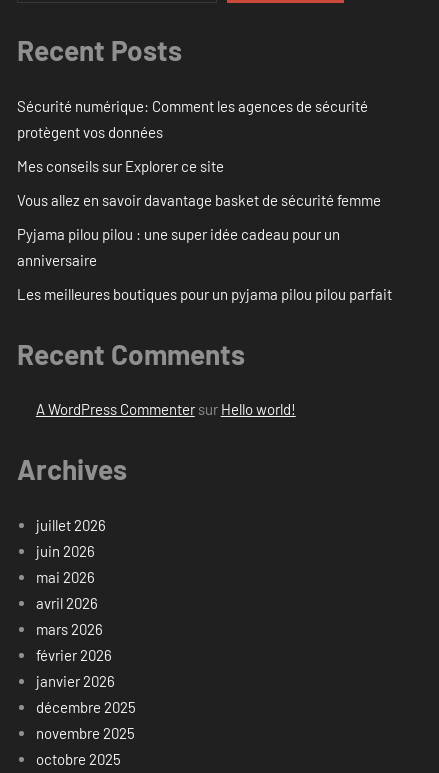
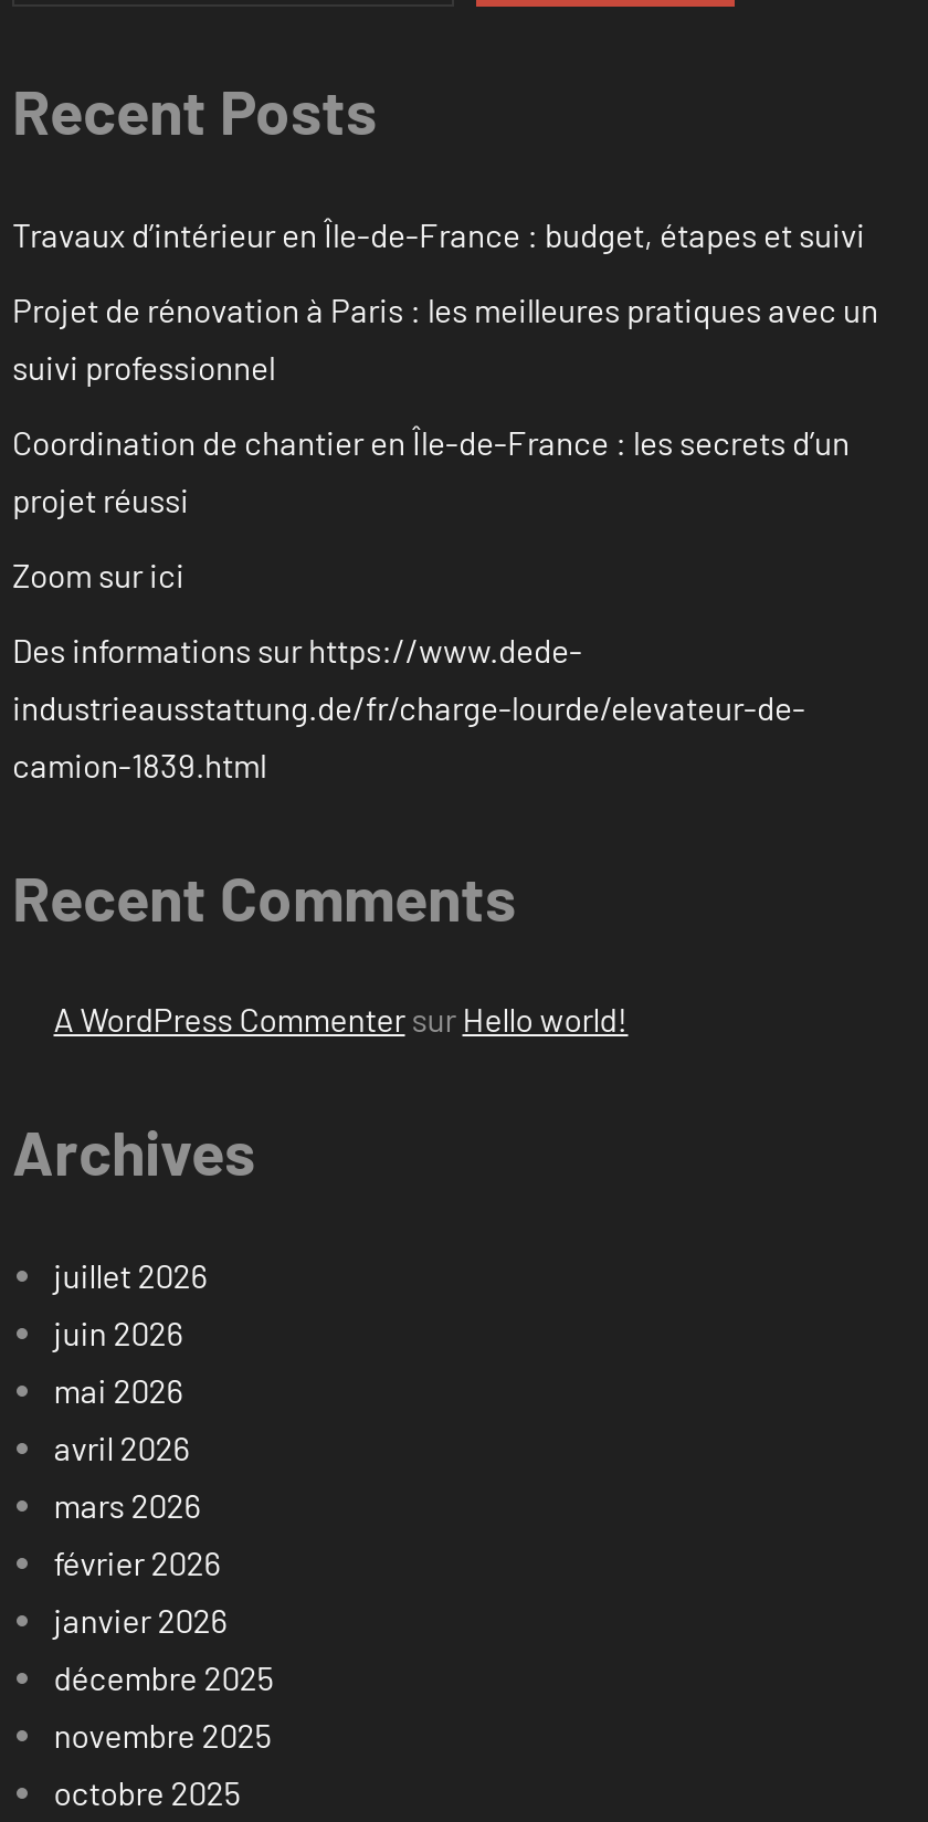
- Sécurité numérique: Comment les agences de sécurité
- protègent vos données
+ Travaux d’intérieur en Île-de-France : budget, étapes et suivi

- Mes conseils sur Explorer ce site
+ Projet de rénovation à Paris : les meilleures pratiques avec un
+ suivi professionnel

- Vous allez en savoir davantage basket de sécurité femme
+ Coordination de chantier en Île-de-France : les secrets d’un
+ projet réussi

- Pyjama pilou pilou : une super idée cadeau pour un
- anniversaire
+ Zoom sur ici

- Les meilleures boutiques pour un pyjama pilou pilou parfait
+ Des informations sur https://www.dede-
+ industrieausstattung.de/fr/charge-lourde/elevateur-de-
+ camion-1839.html
